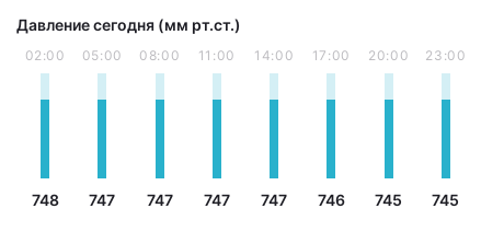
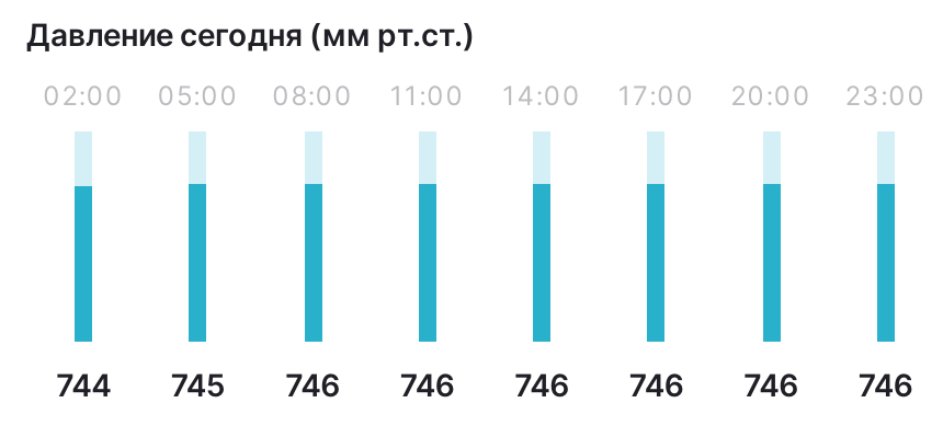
- 748
+ 744

- 747
+ 745

- 747
+ 746

- 747
+ 746

- 747
+ 746

- 745
+ 746

- 745
+ 746
